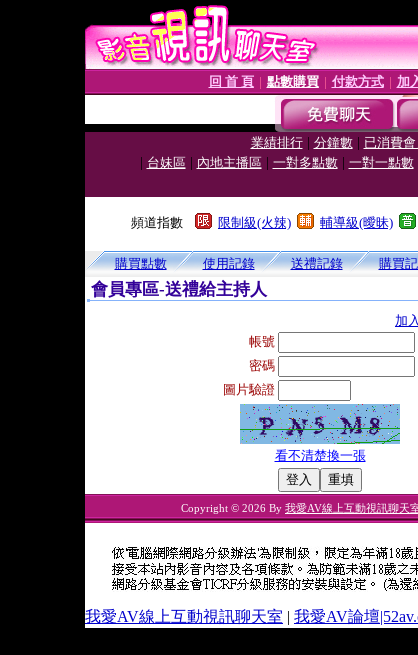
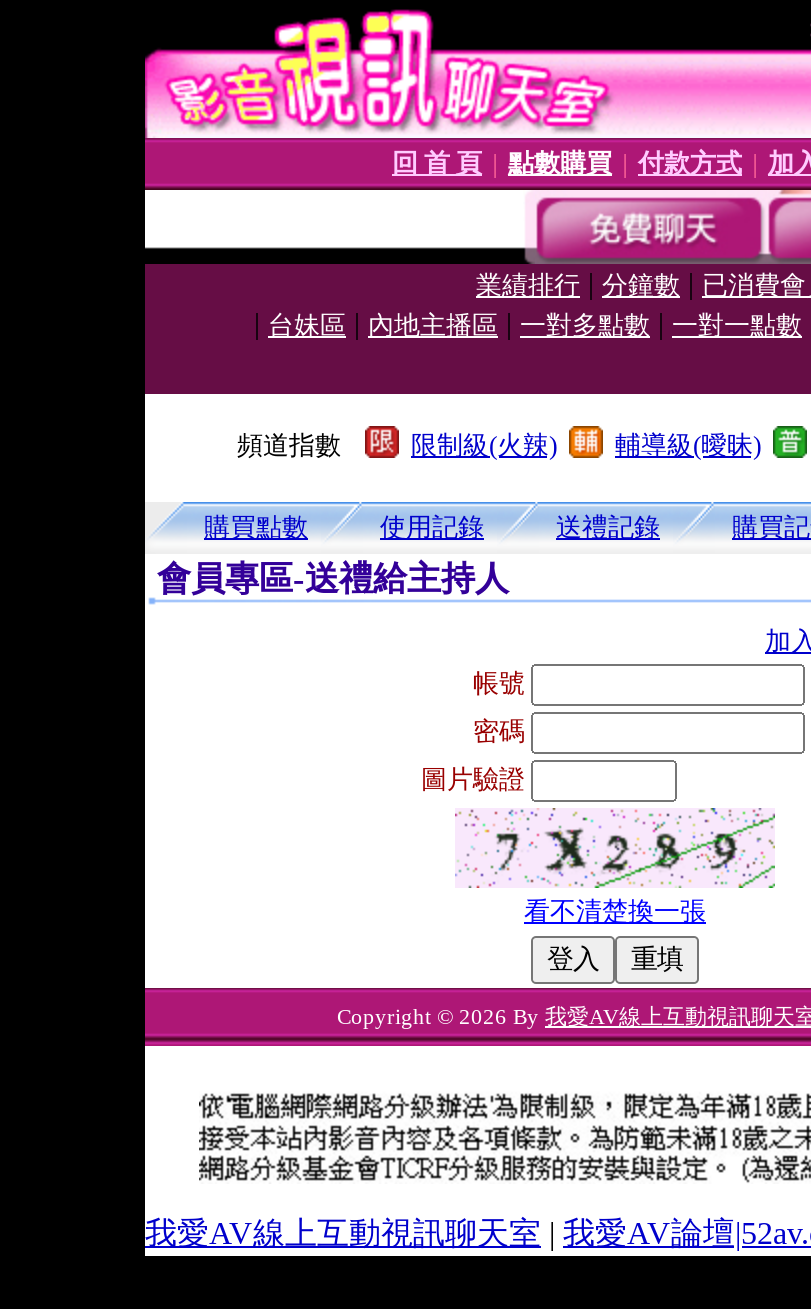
- [image]
+ [image]
